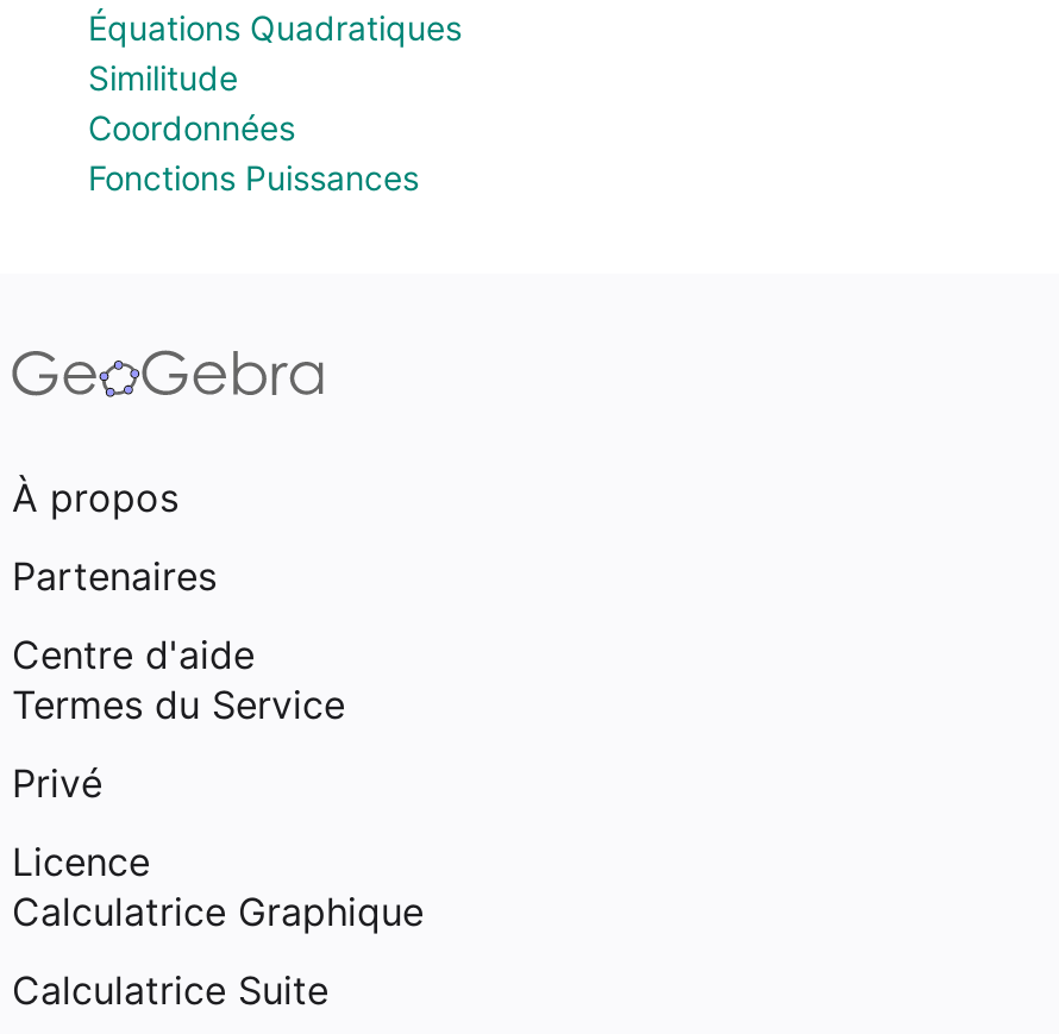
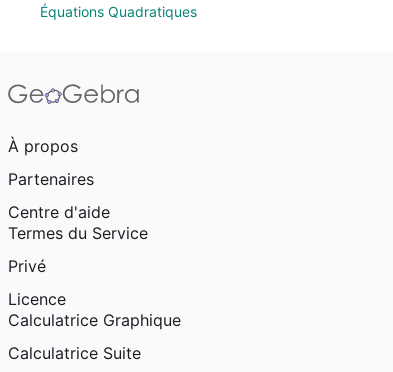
- Similitude
- Coordonnées
- Fonctions Puissances
